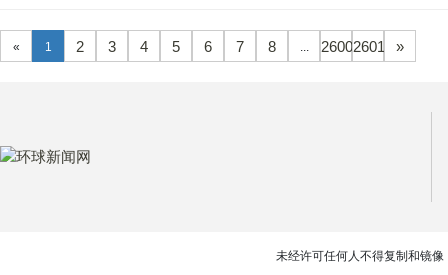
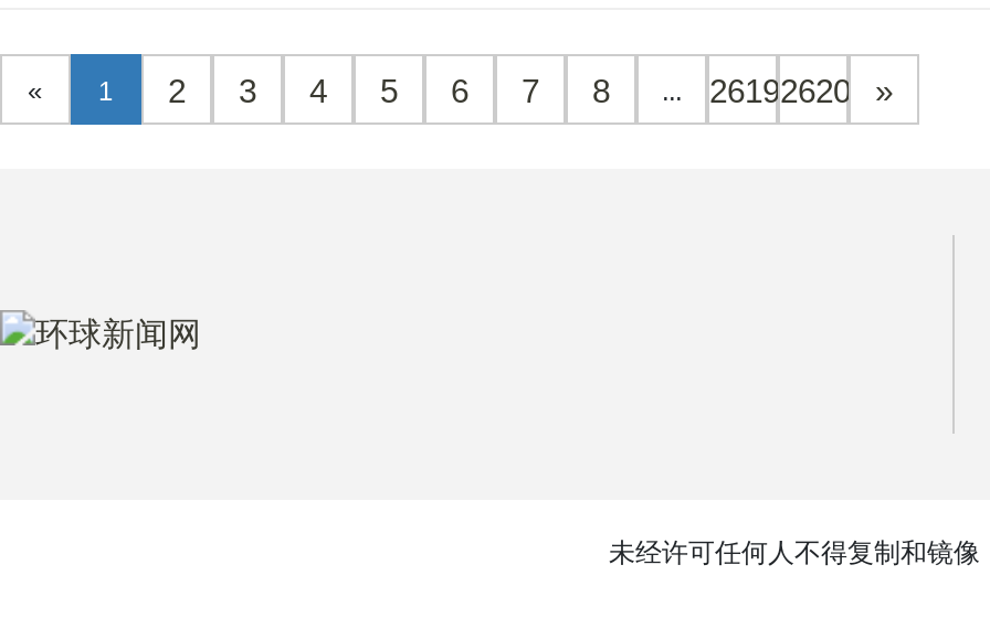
- 26002601
+ 26192620
